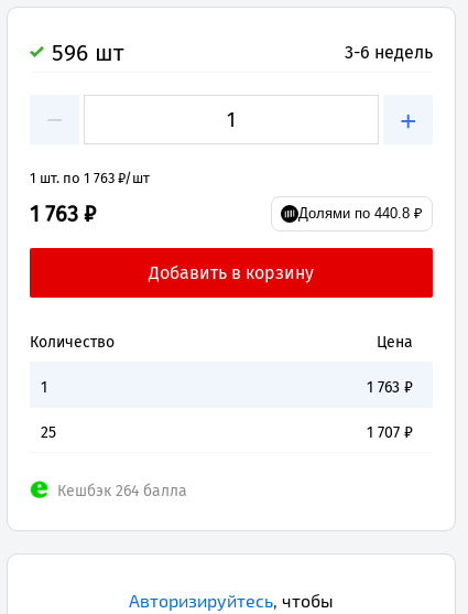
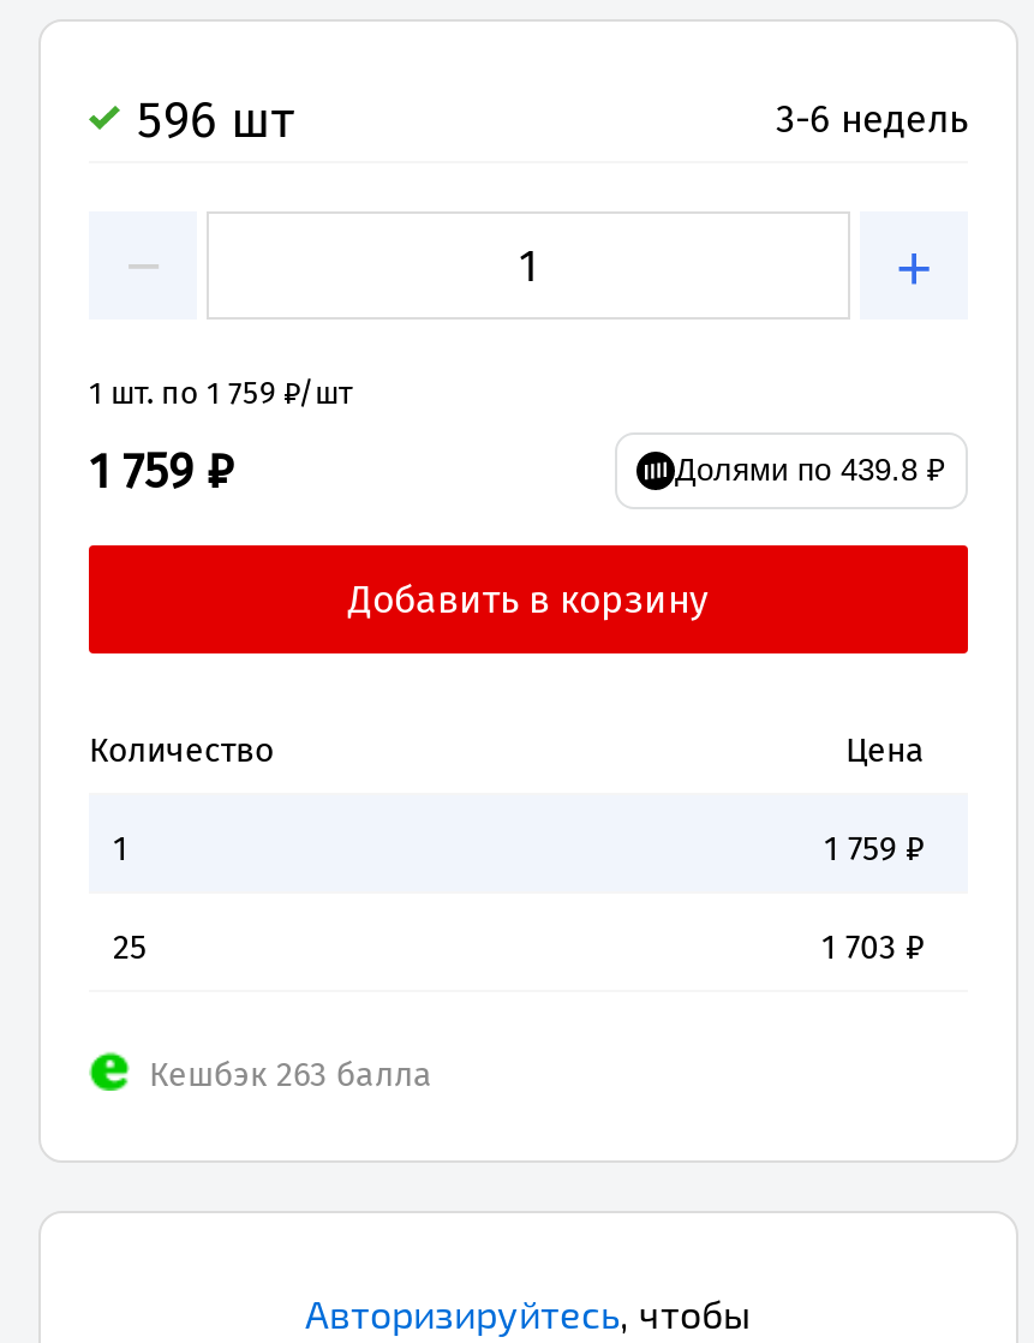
- 1 шт. по 1 763 ₽/шт
+ 1 шт. по 1 759 ₽/шт

- 1 763 ₽
+ 1 759 ₽

- Долями по 440.8 ₽
+ Долями по 439.8 ₽

- 1 763 ₽
+ 1 759 ₽

- 1 707 ₽
+ 1 703 ₽

- Кешбэк 264 балла
+ Кешбэк 263 балла
